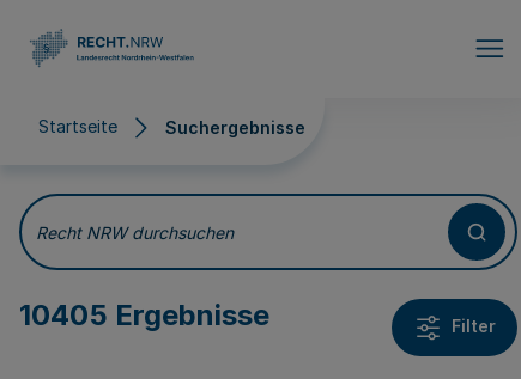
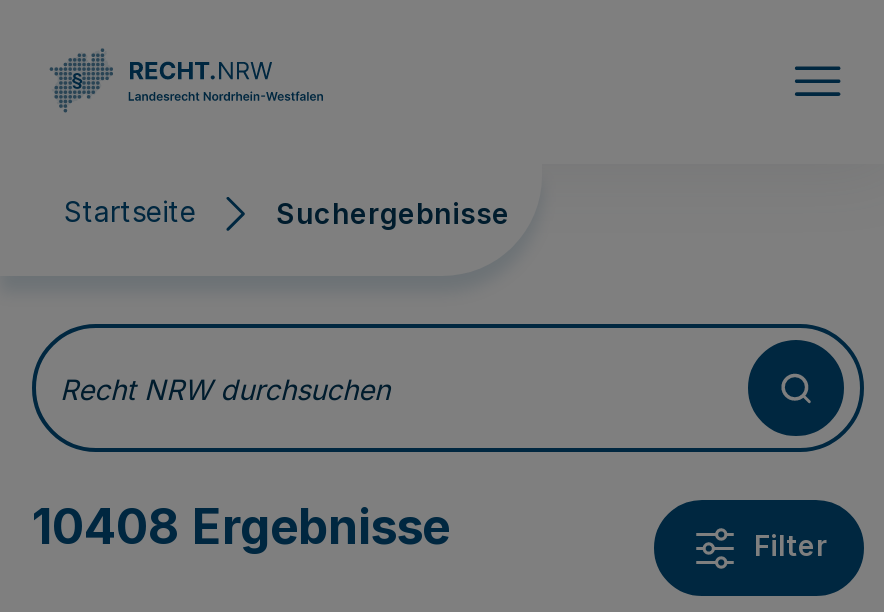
- 10405 Ergebnisse
+ 10408 Ergebnisse
